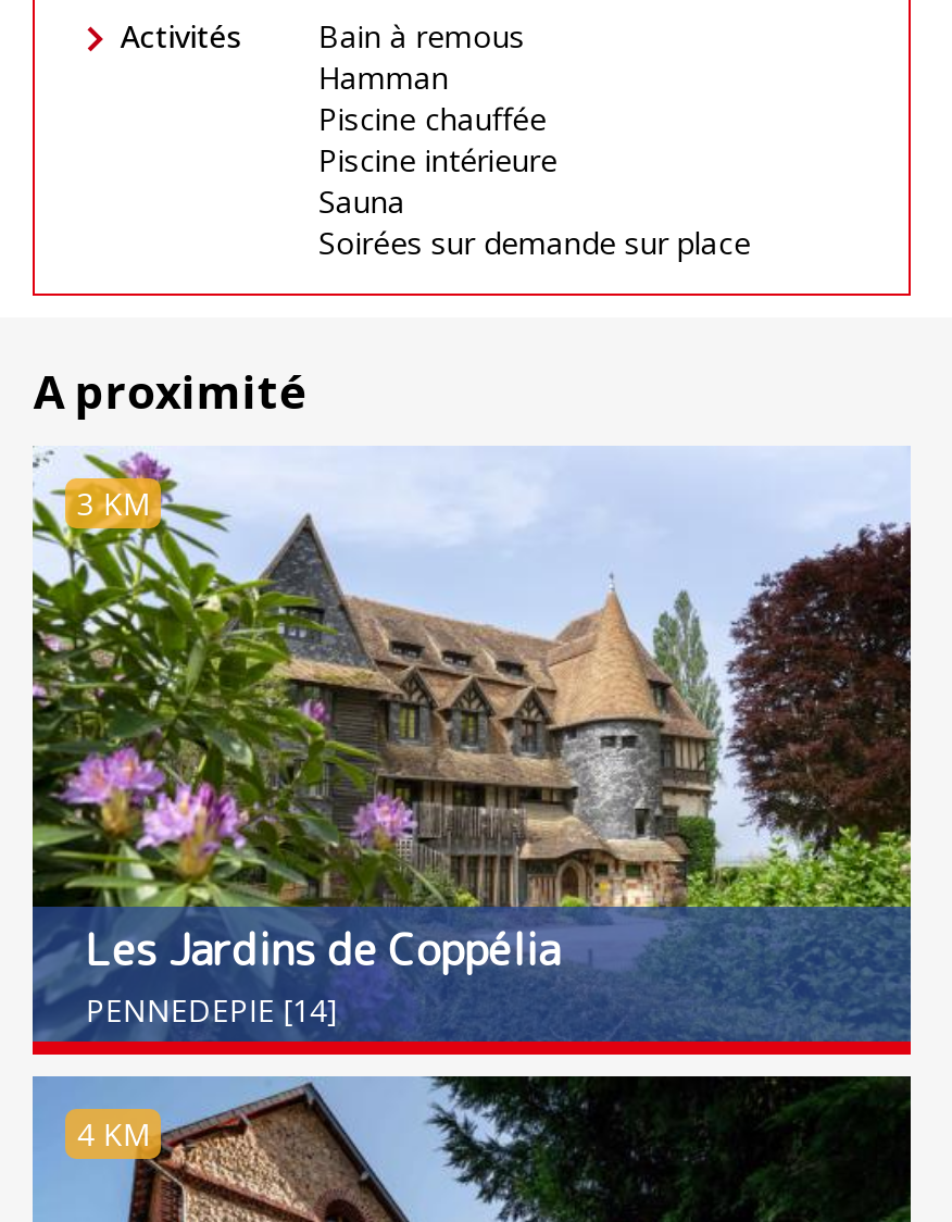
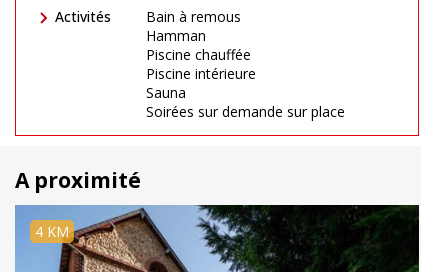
- [image]
- 3 KM

- Les Jardins de Coppélia
- PENNEDEPIE [14]
